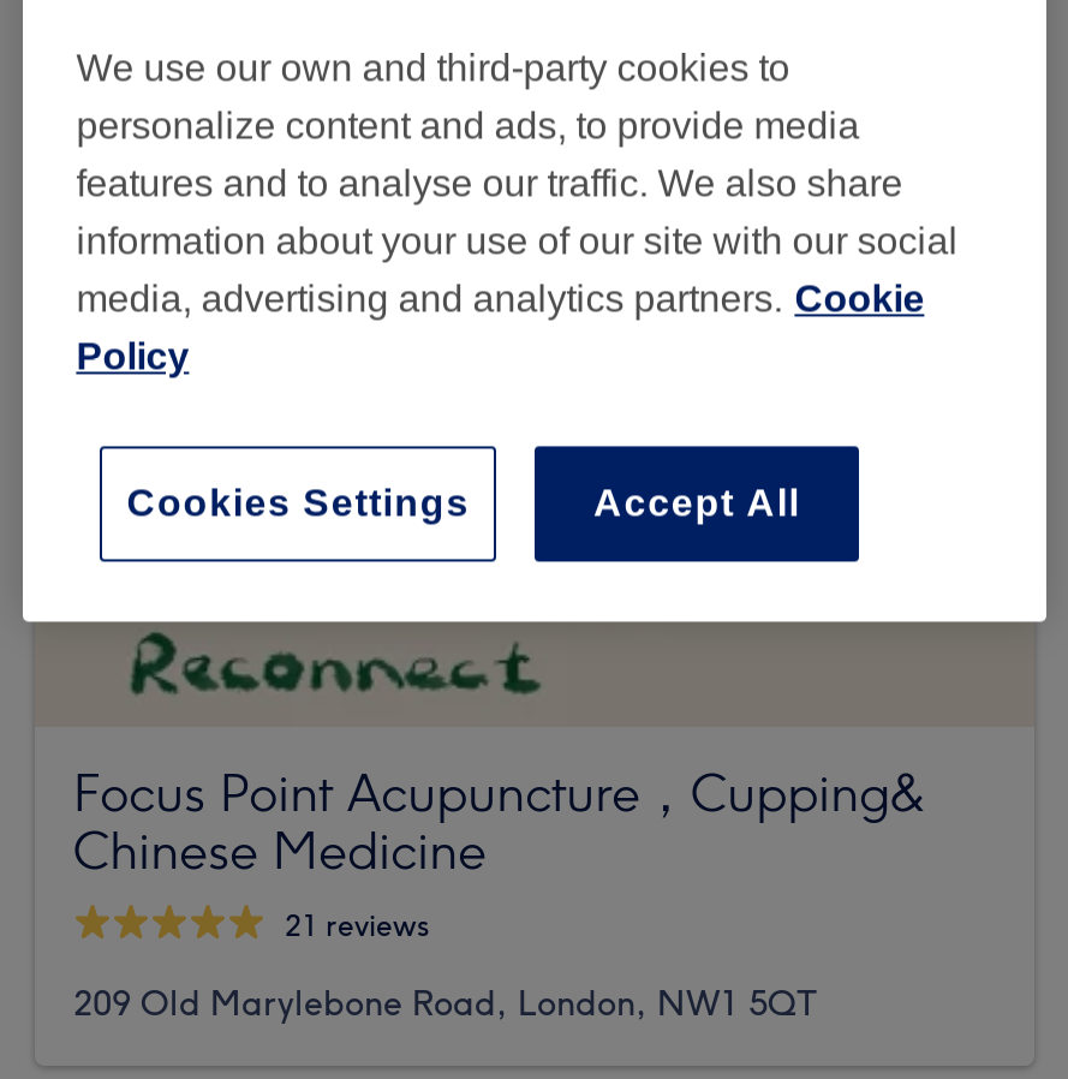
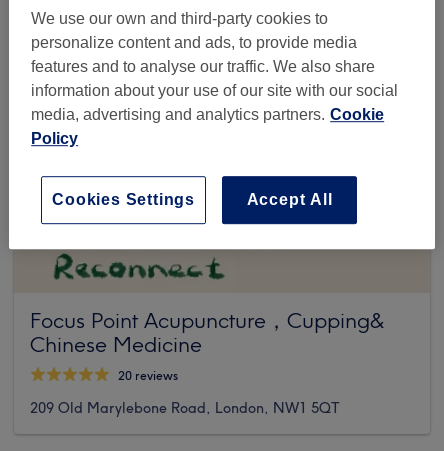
- 21 reviews
+ 20 reviews
